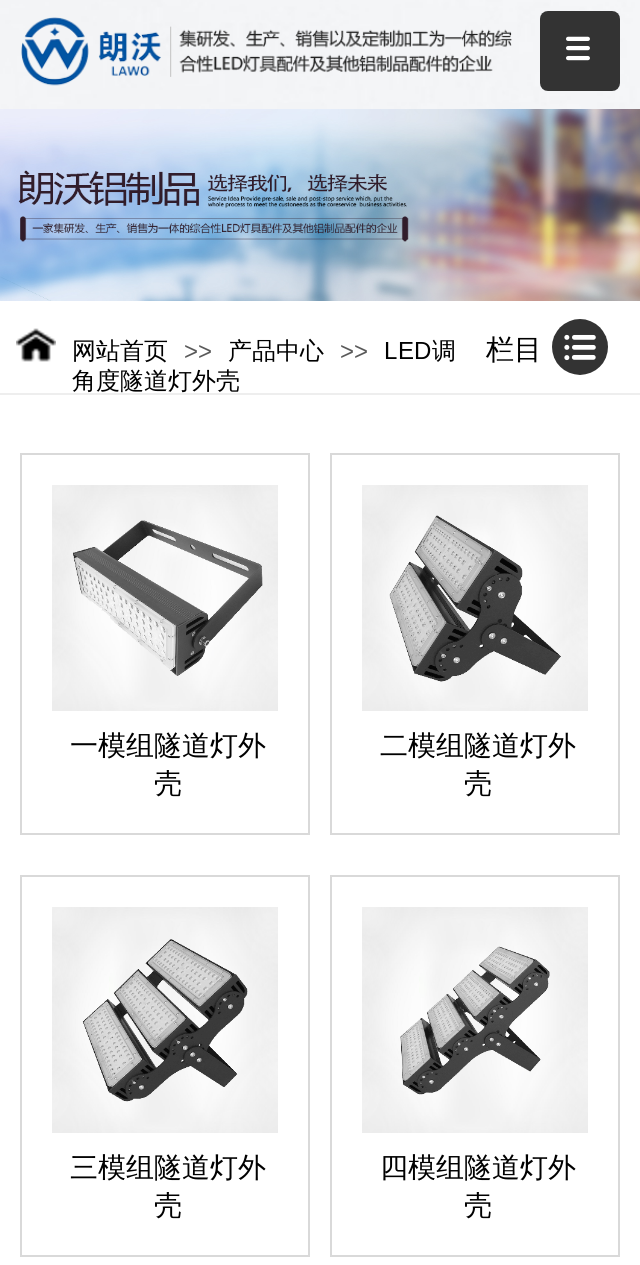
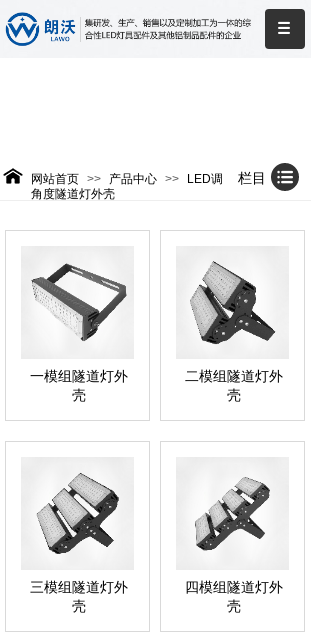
- [image]
